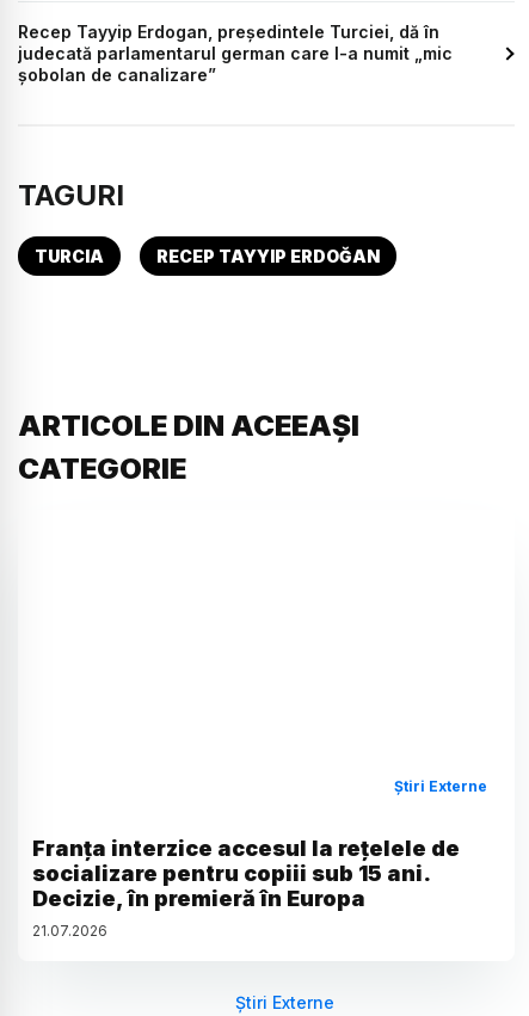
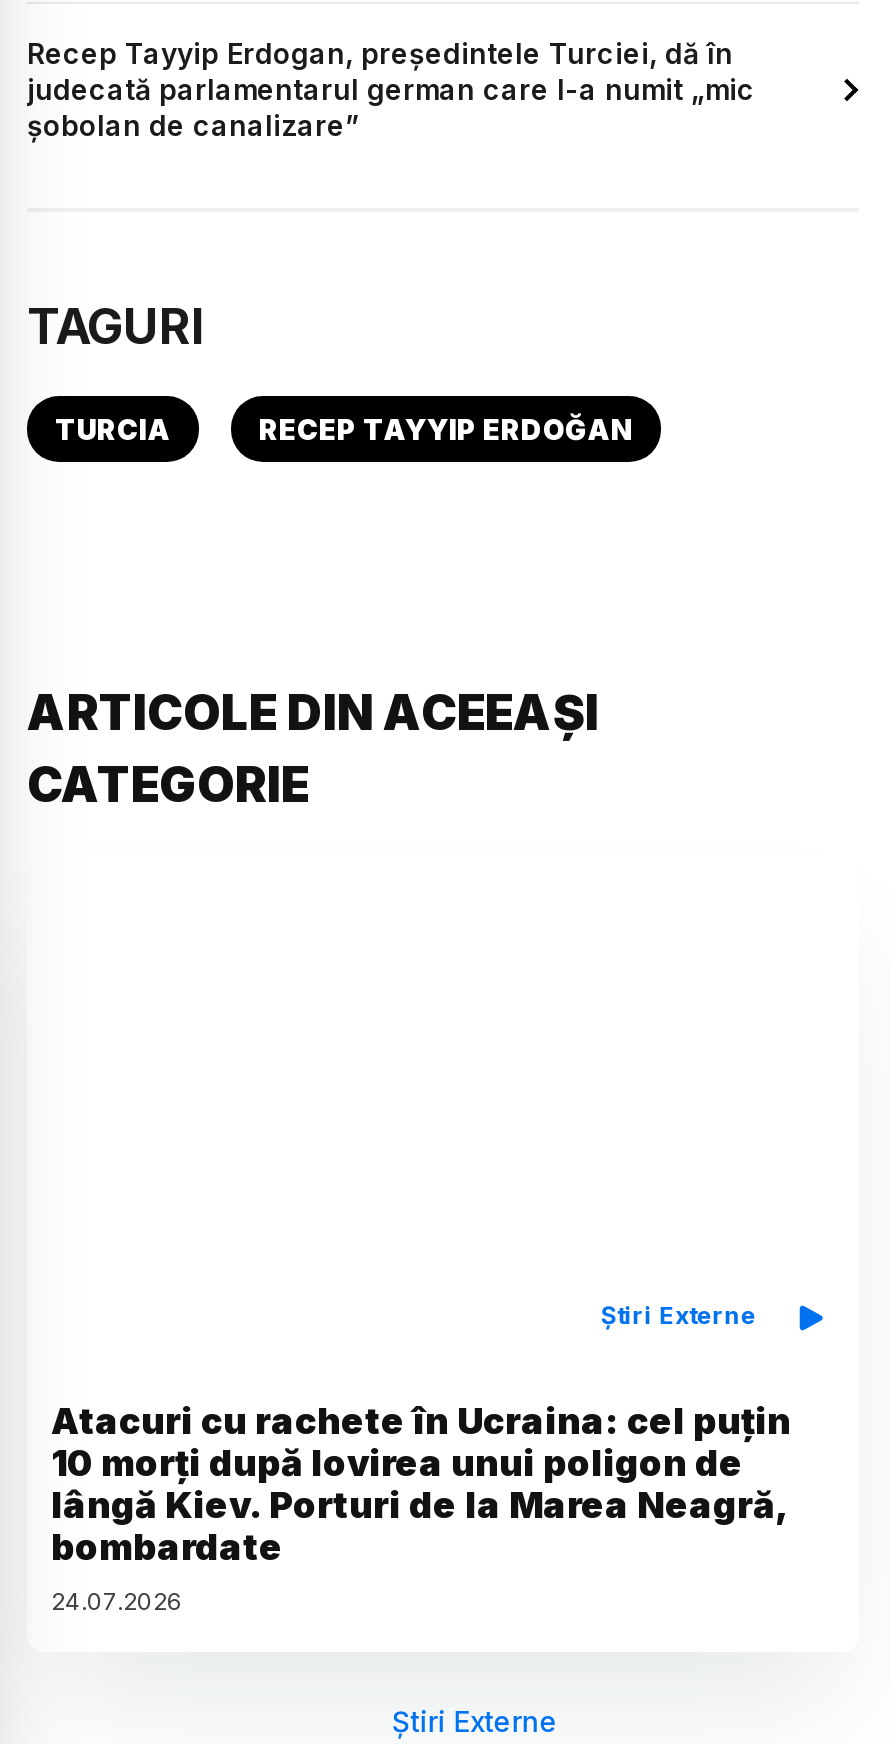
- Franța interzice accesul la rețelele de
- socializare pentru copiii sub 15 ani.
- Decizie, în premieră în Europa
- 21.07.2026
+ Atacuri cu rachete în Ucraina: cel puțin
+ 10 morți după lovirea unui poligon de
+ lângă Kiev. Porturi de la Marea Neagră,
+ bombardate
+ 24.07.2026
